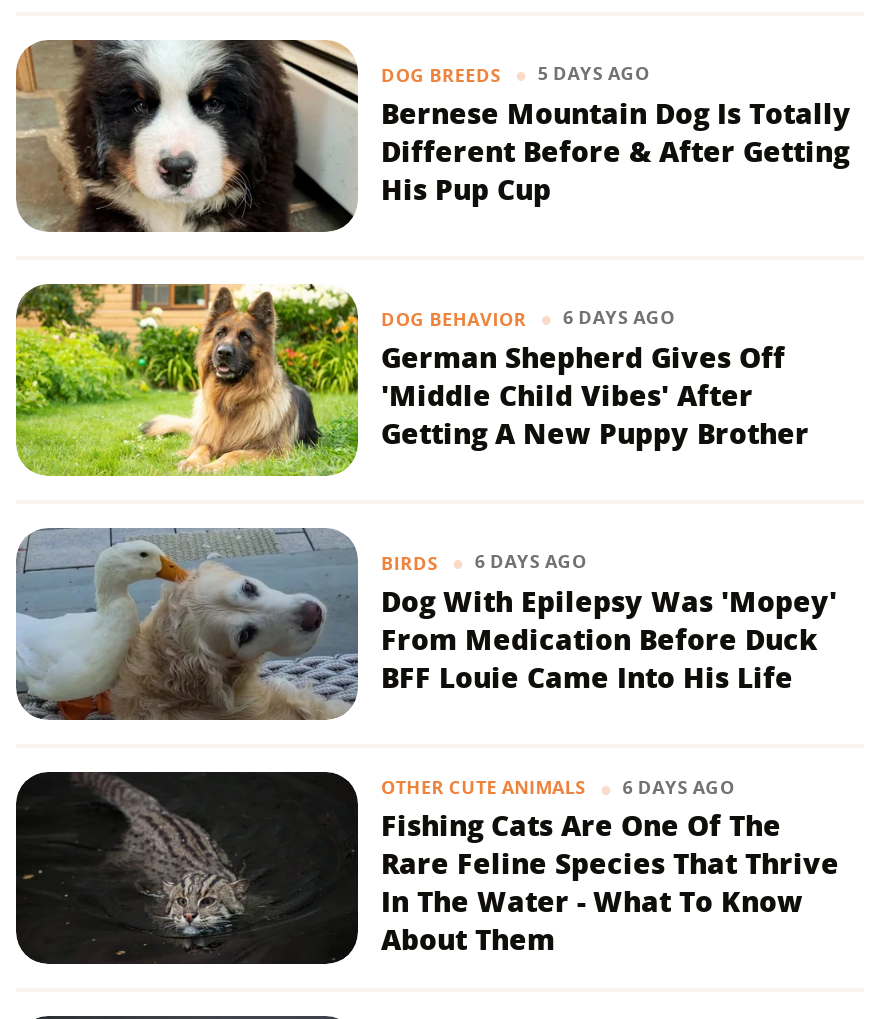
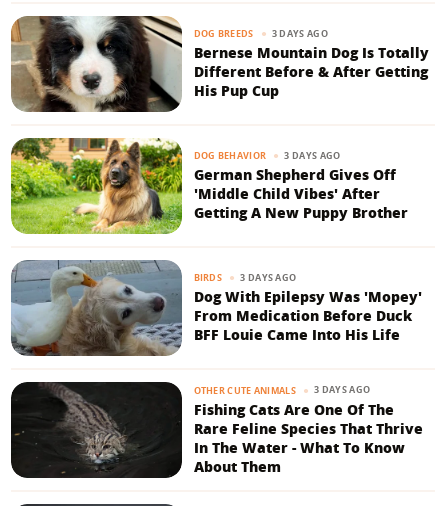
- DOG BREEDS 5 DAYS AGO
+ DOG BREEDS 3 DAYS AGO

- DOG BEHAVIOR 6 DAYS AGO
+ DOG BEHAVIOR 3 DAYS AGO

- BIRDS 6 DAYS AGO
+ BIRDS 3 DAYS AGO

- OTHER CUTE ANIMALS 6 DAYS AGO
+ OTHER CUTE ANIMALS 3 DAYS AGO
